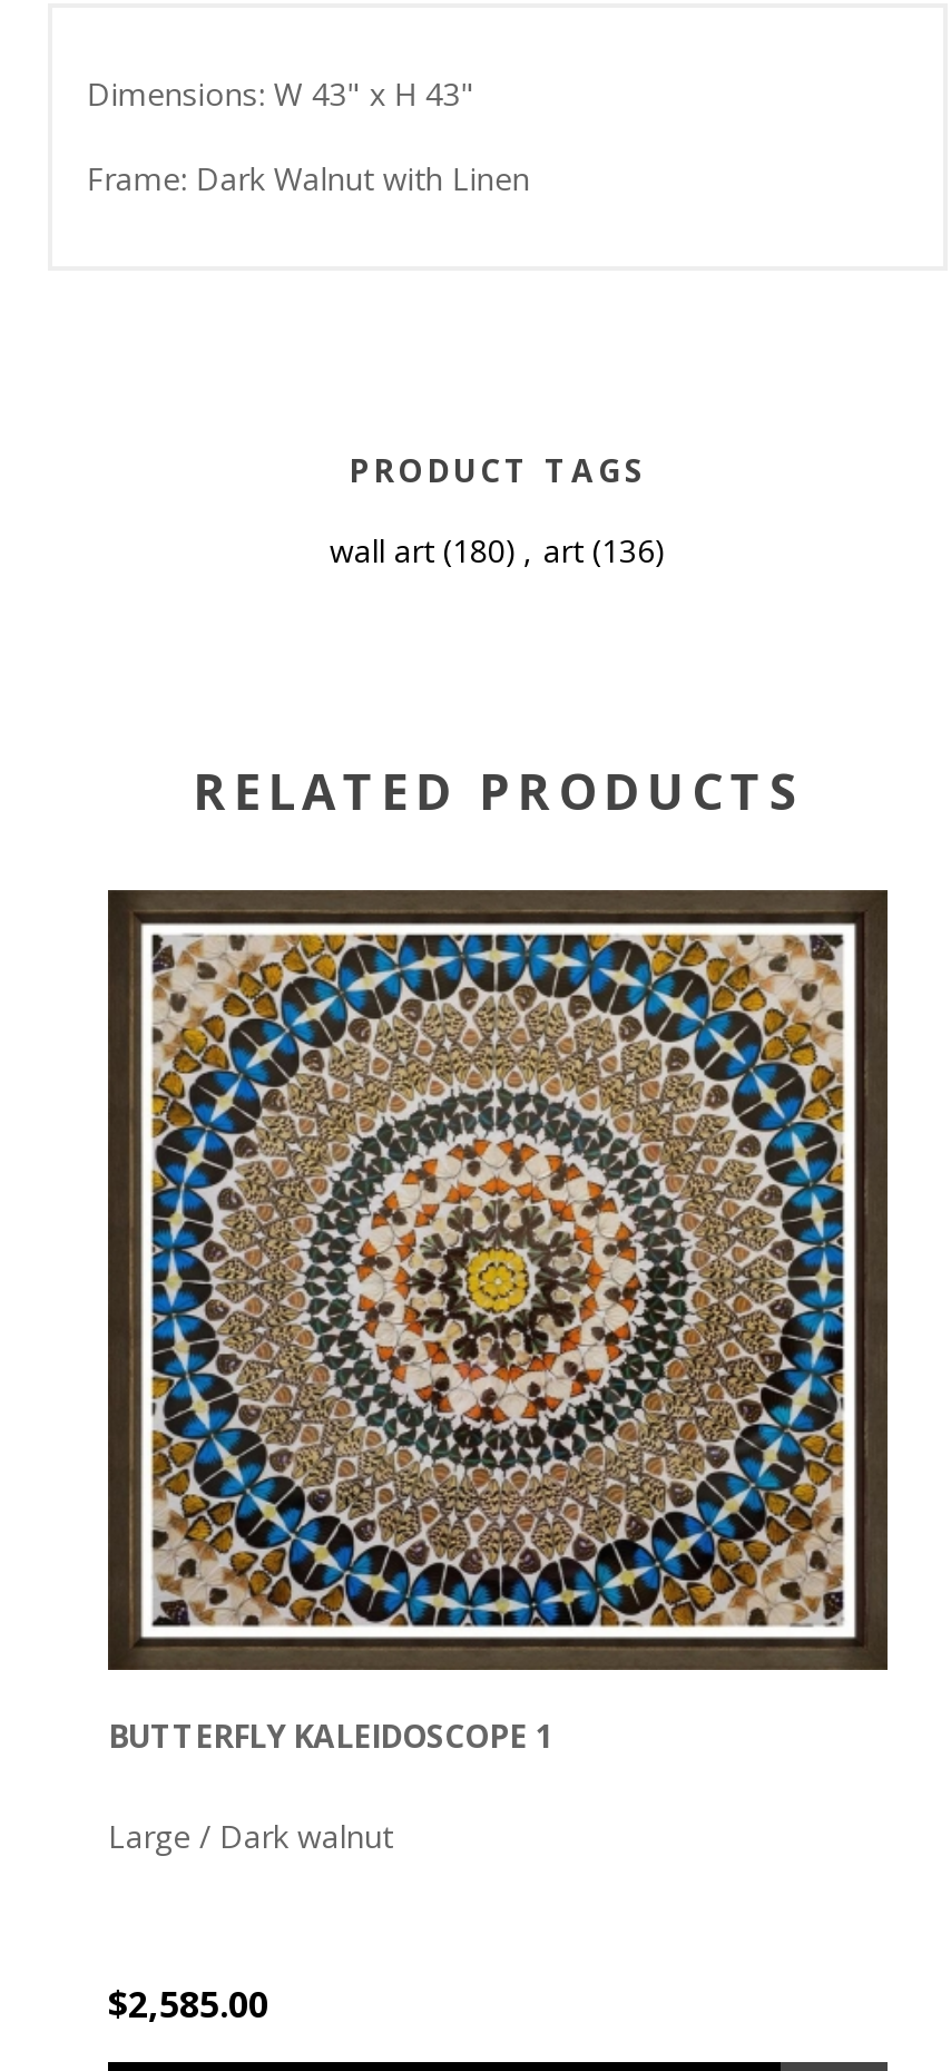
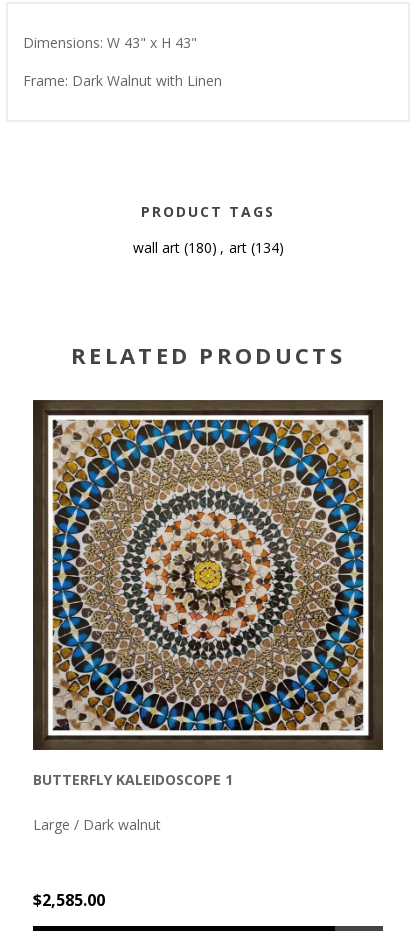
- wall art (180) , art (136)
+ wall art (180) , art (134)
